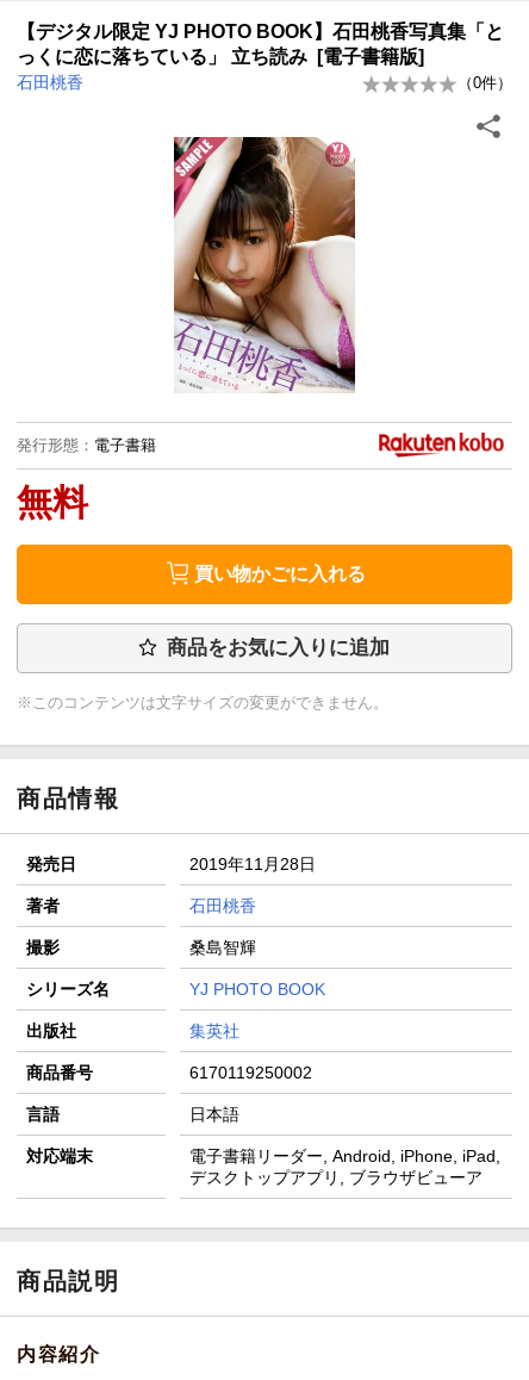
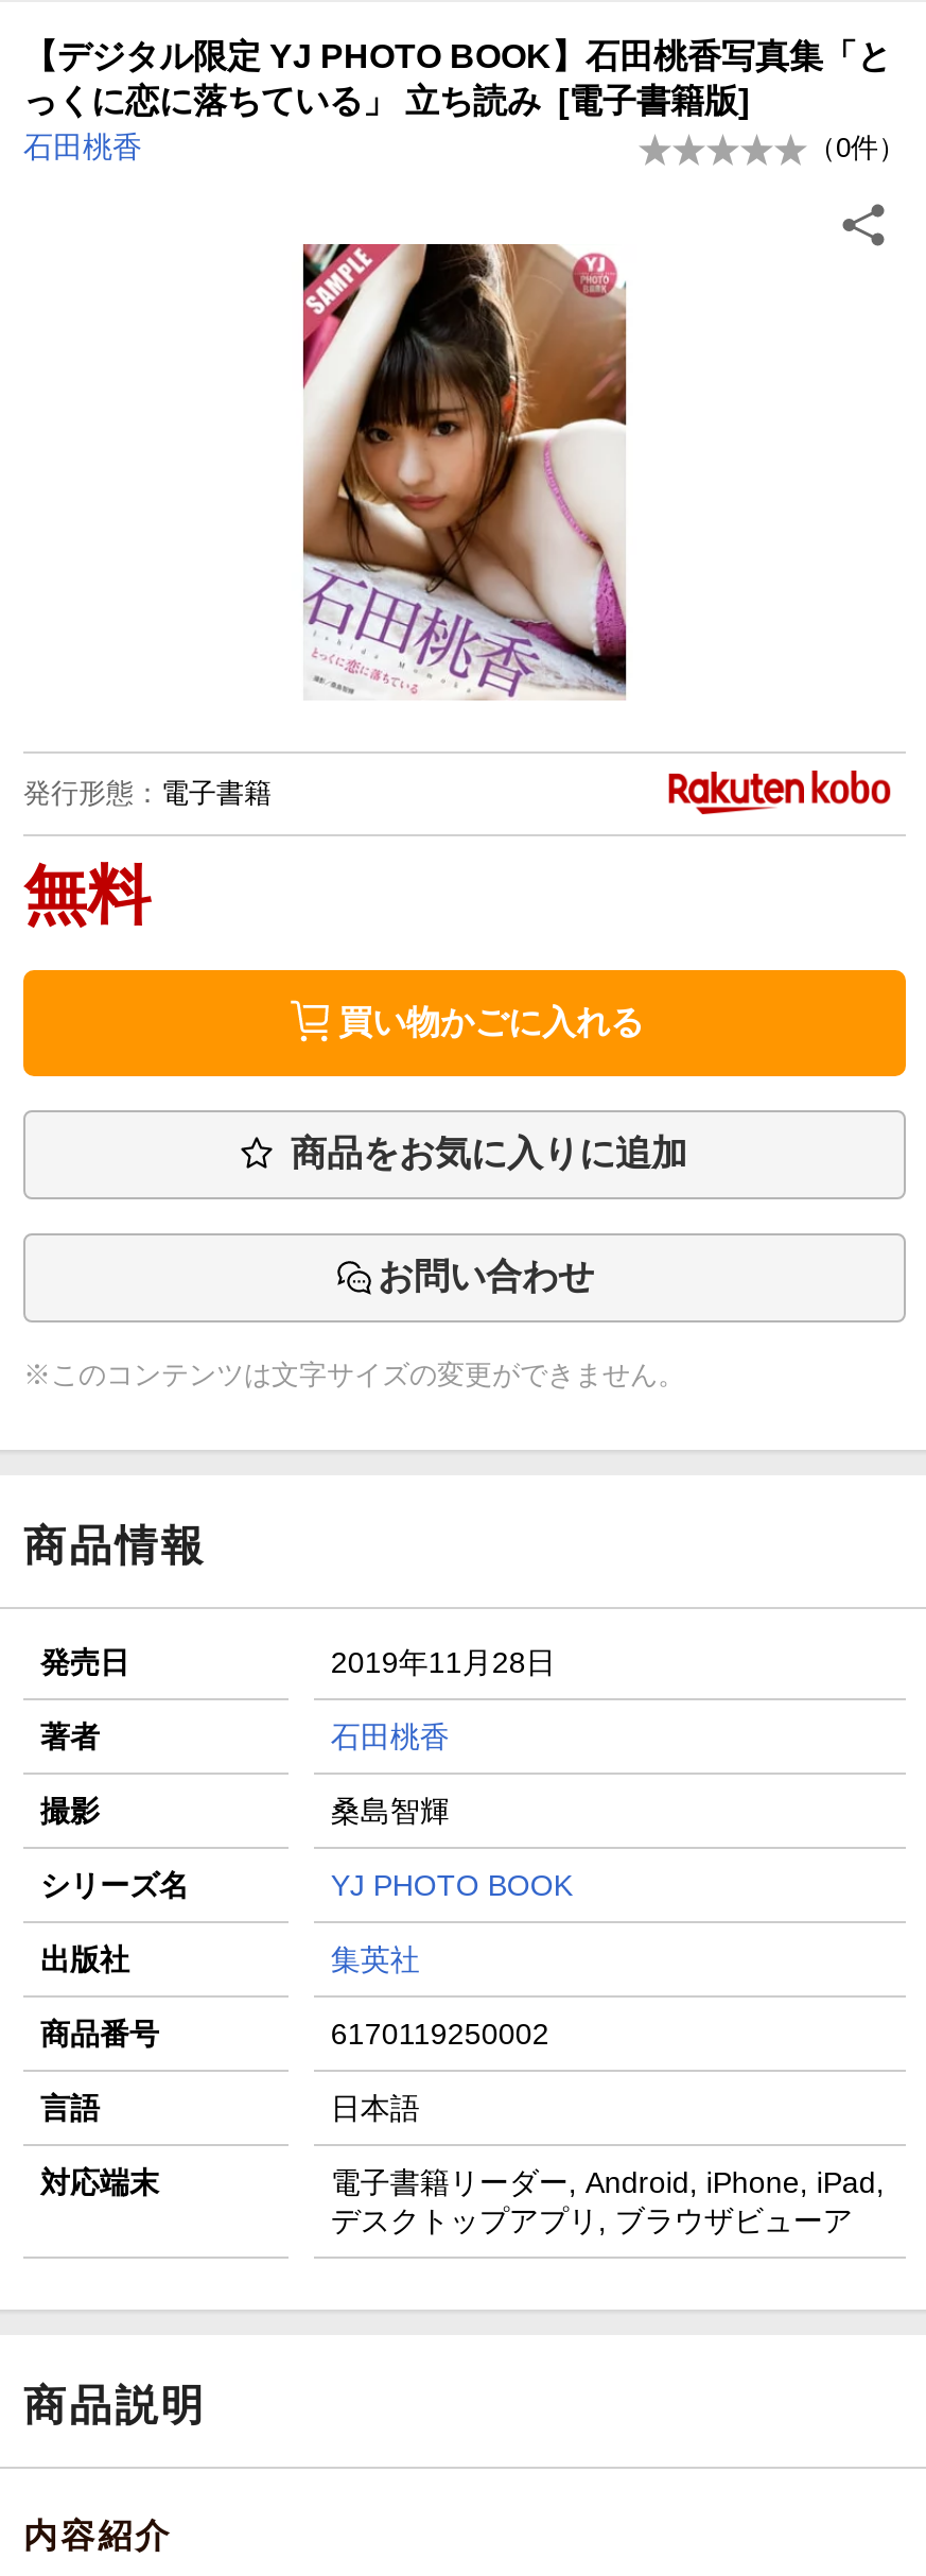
+ お問い合わせ
